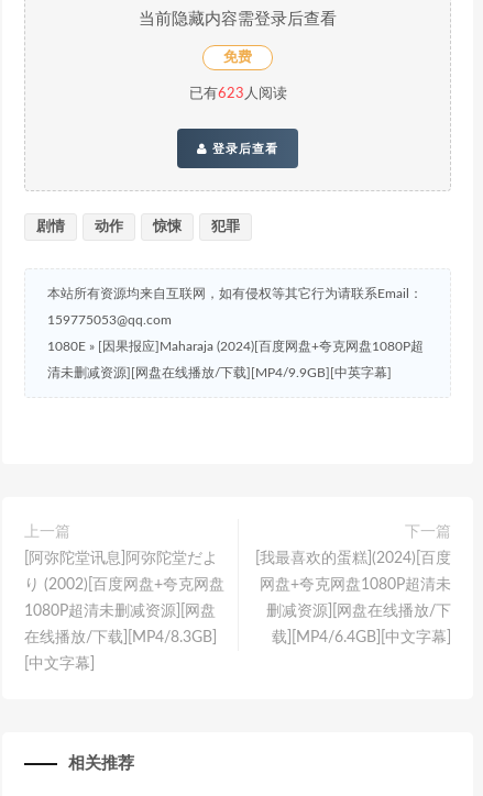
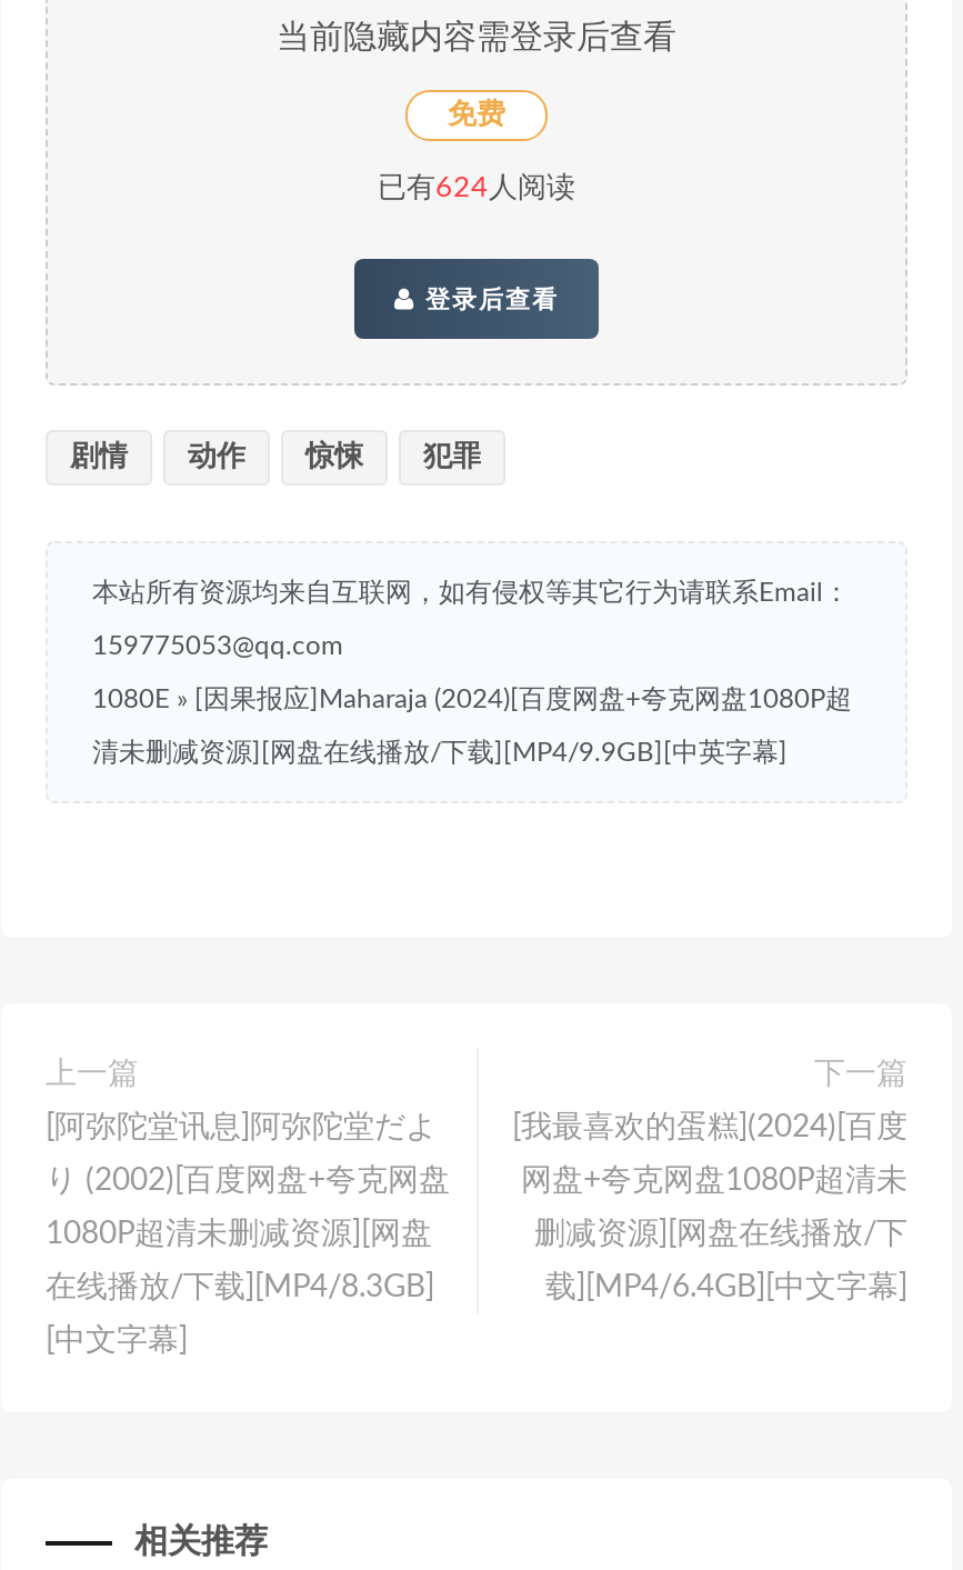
- 已有623人阅读
+ 已有624人阅读
